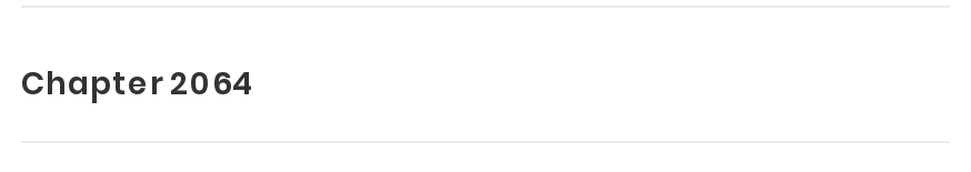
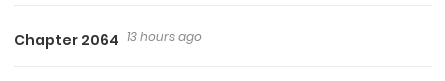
- Chapter 2064
+ Chapter 2064 13 hours ago
